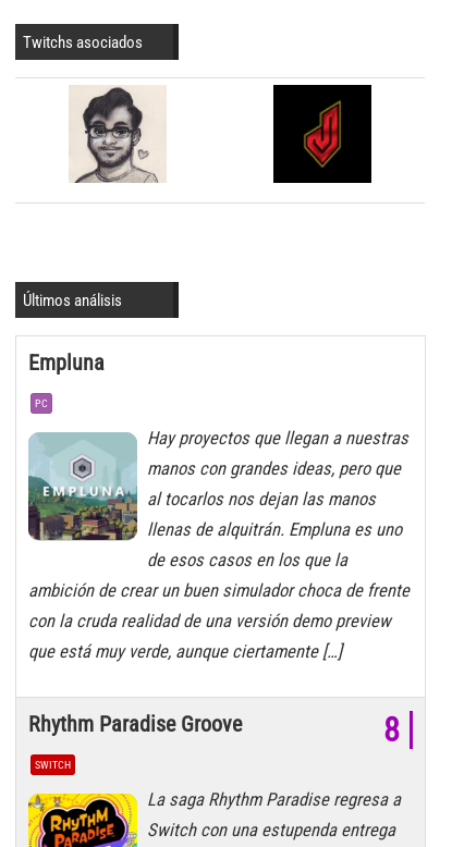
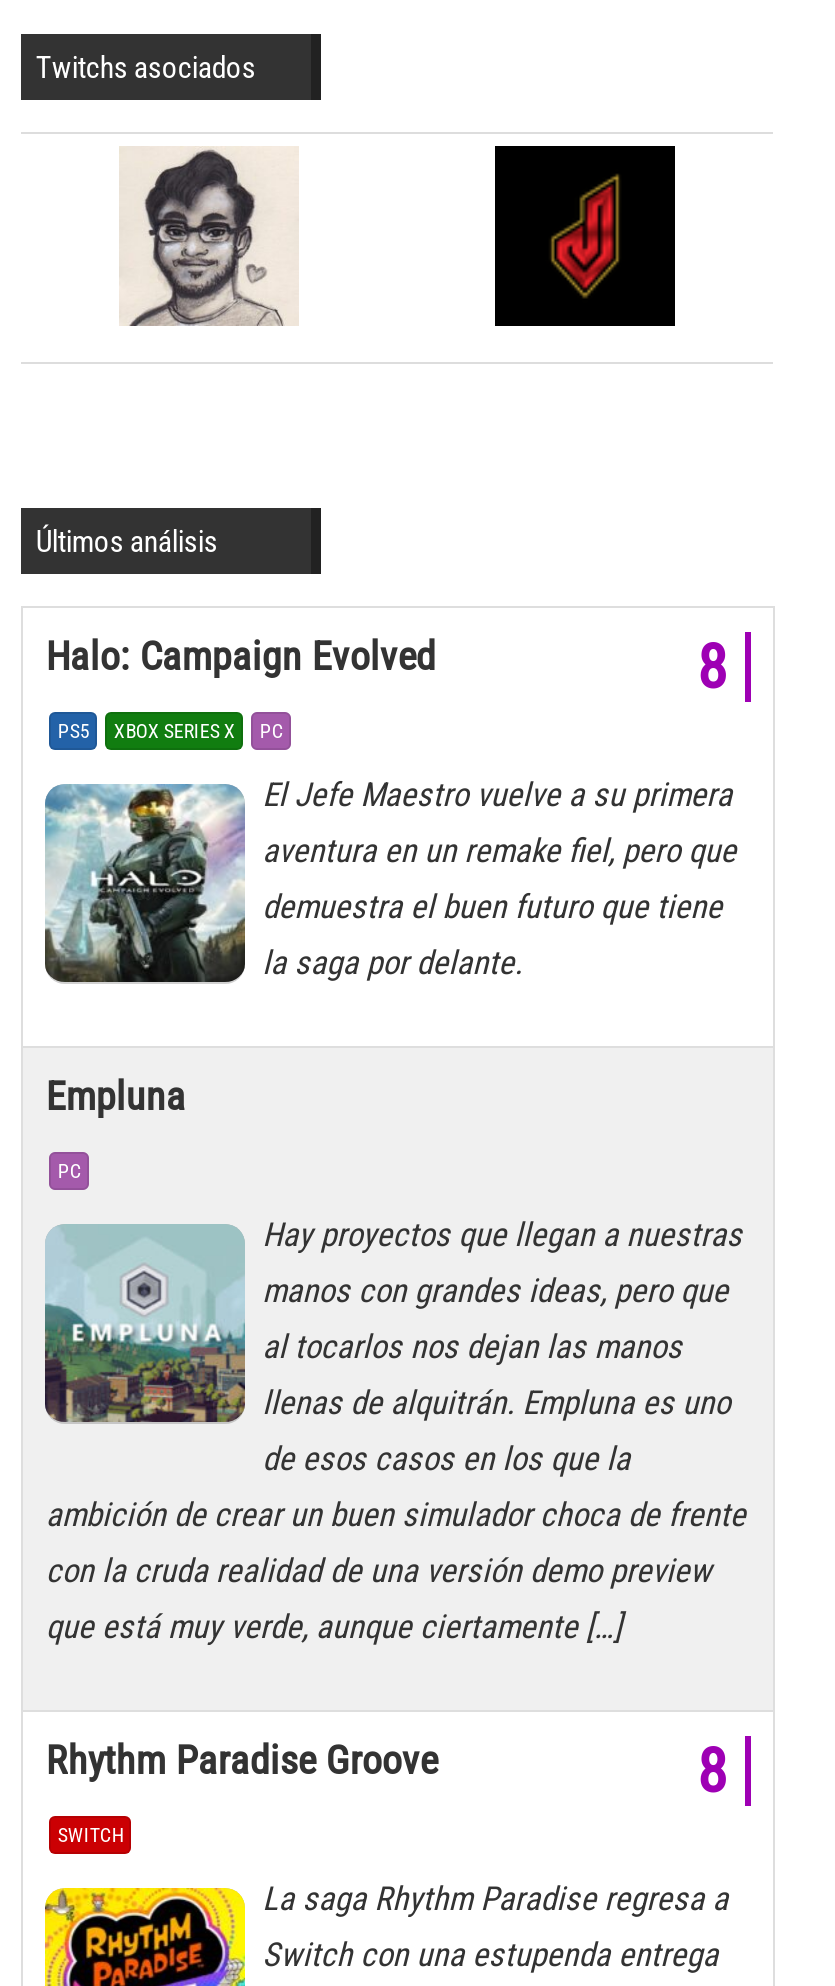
+ [image]
+ 8
+ Halo: Campaign Evolved
+ PS5
+ XBOX SERIES X
+ PC
+ El Jefe Maestro vuelve a su primera
+ aventura en un remake fiel, pero que
+ demuestra el buen futuro que tiene
+ la saga por delante.
